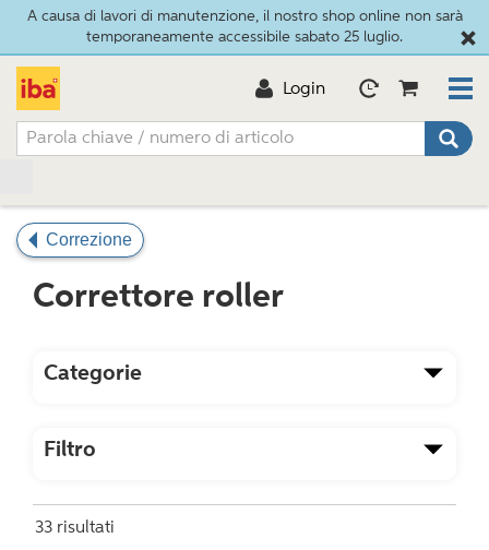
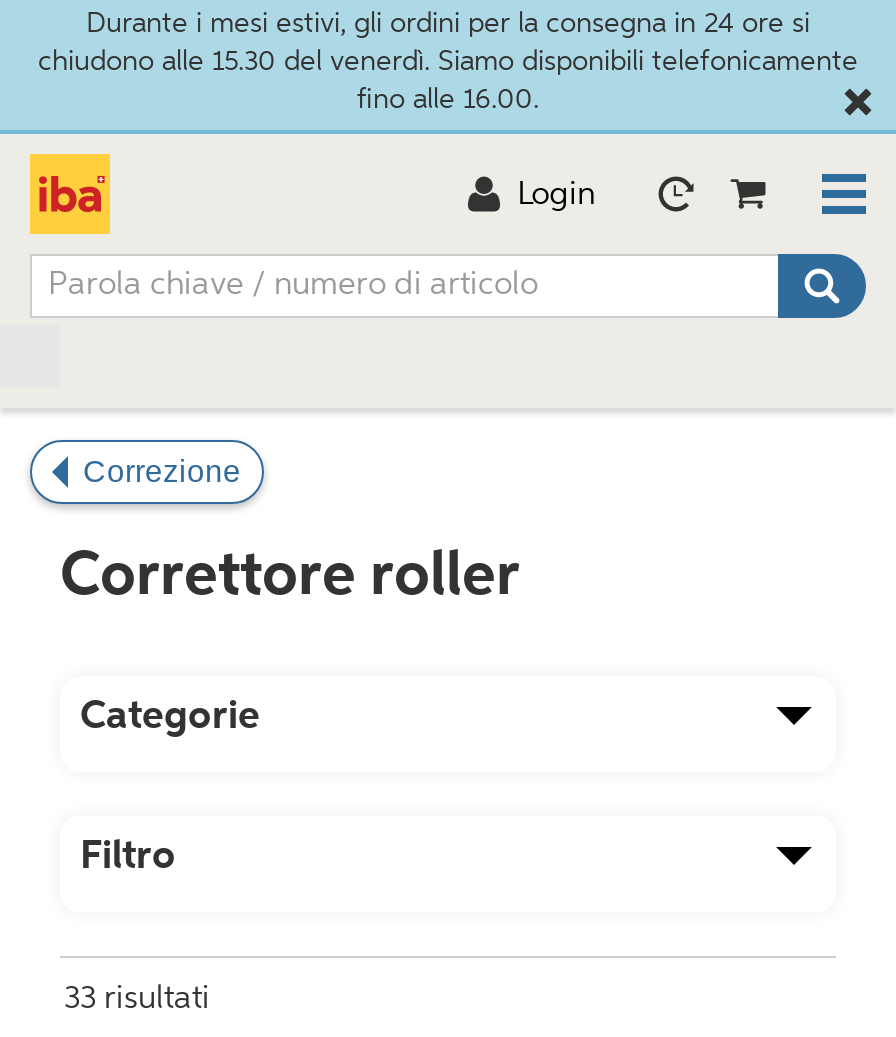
- A causa di lavori di manutenzione, il nostro shop online non sarà
- temporaneamente accessibile sabato 25 luglio.
+ Durante i mesi estivi, gli ordini per la consegna in 24 ore si
+ chiudono alle 15.30 del venerdì. Siamo disponibili telefonicamente
+ fino alle 16.00.
